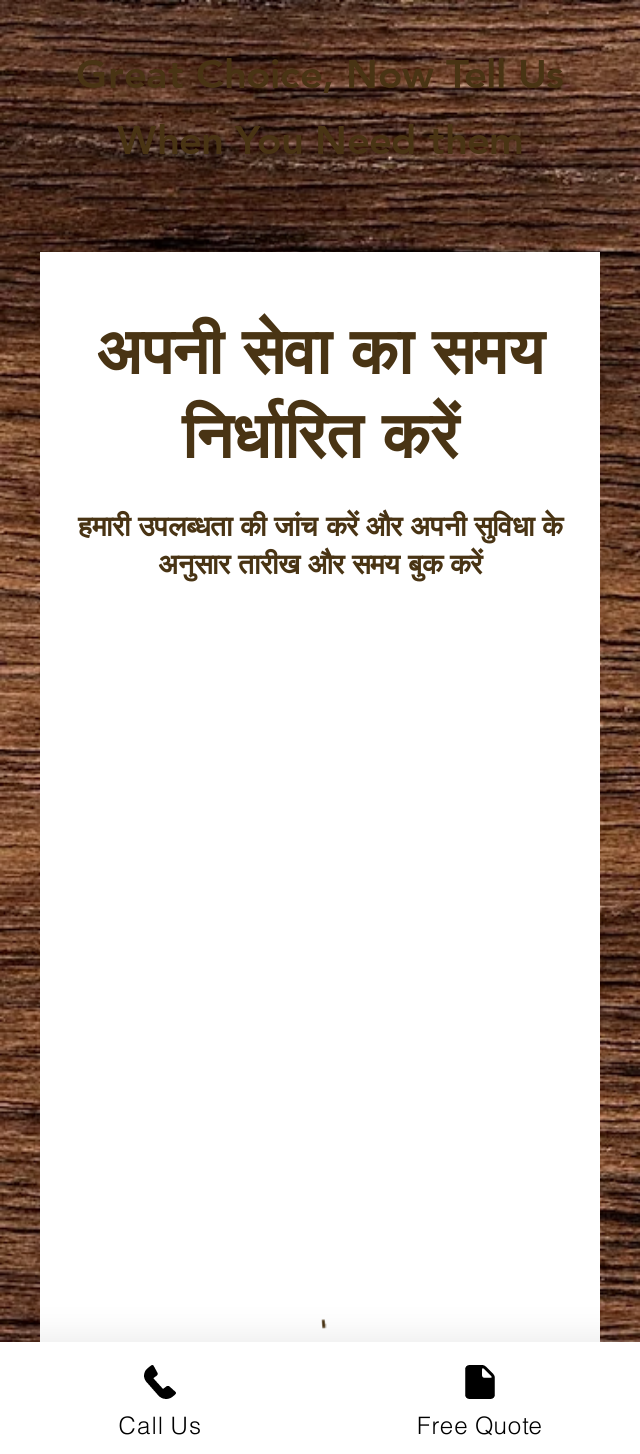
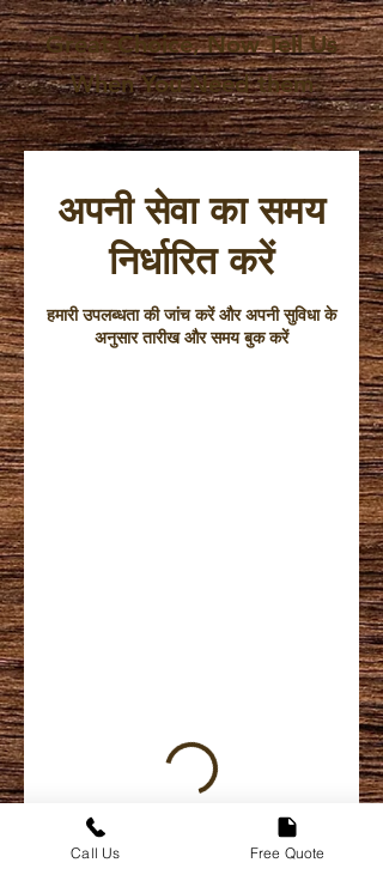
+ [image]
